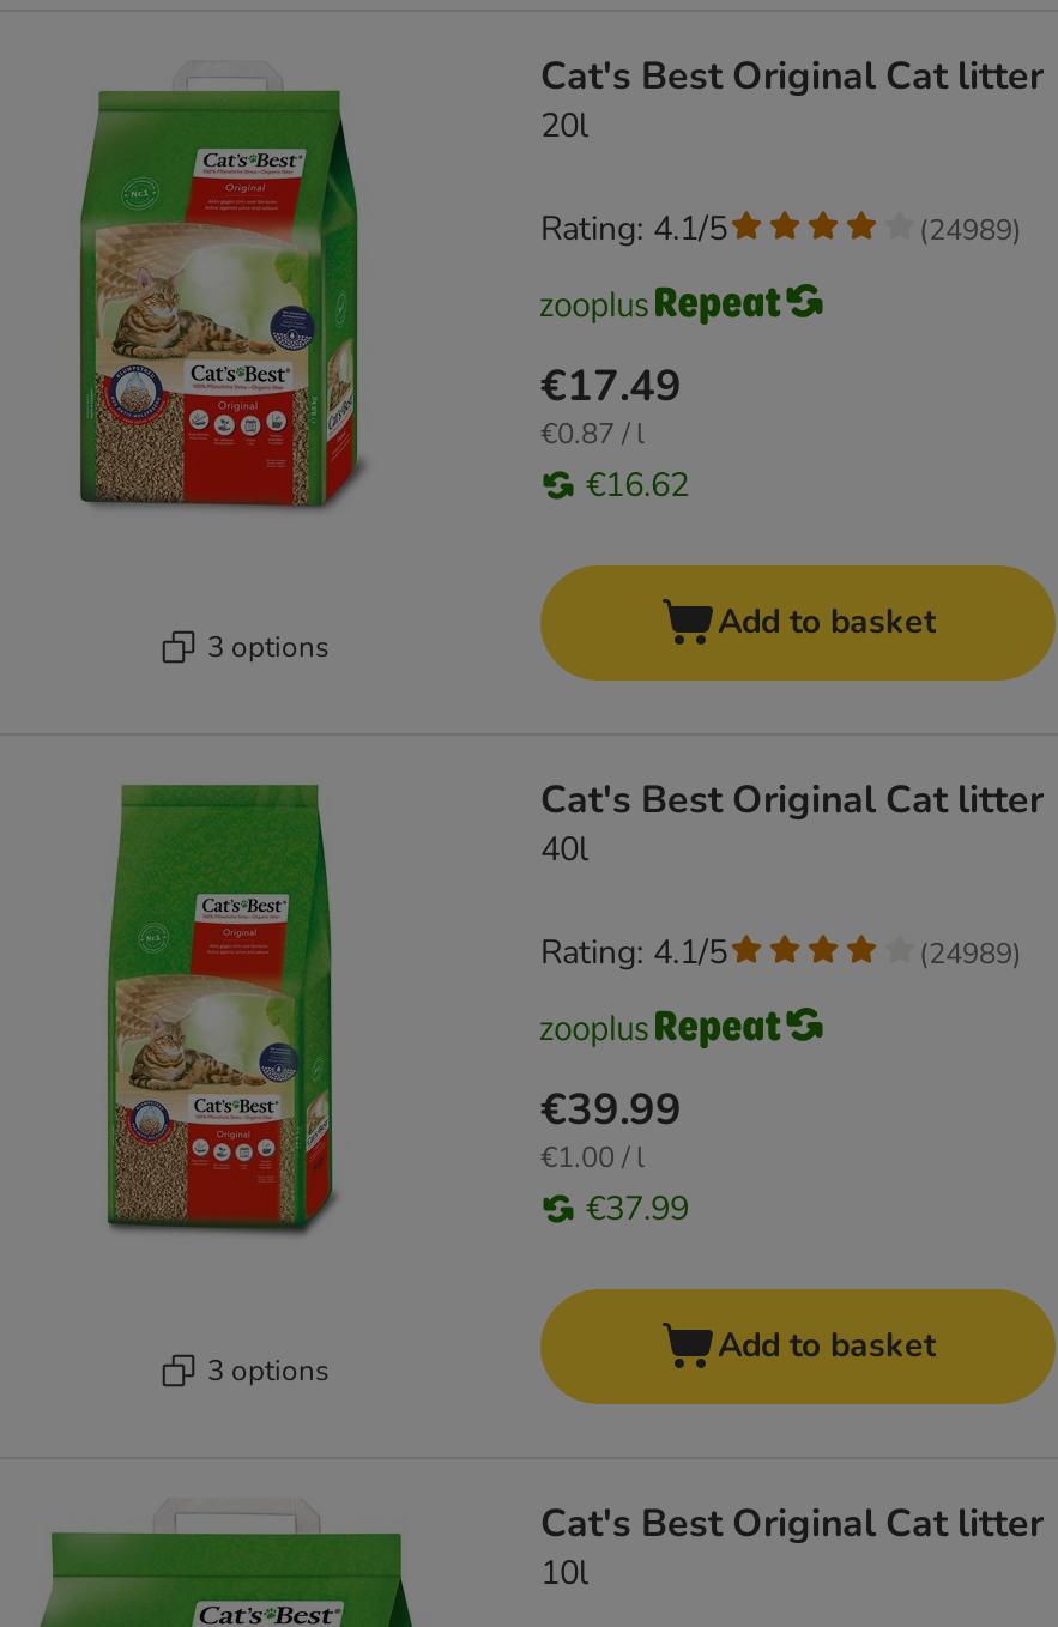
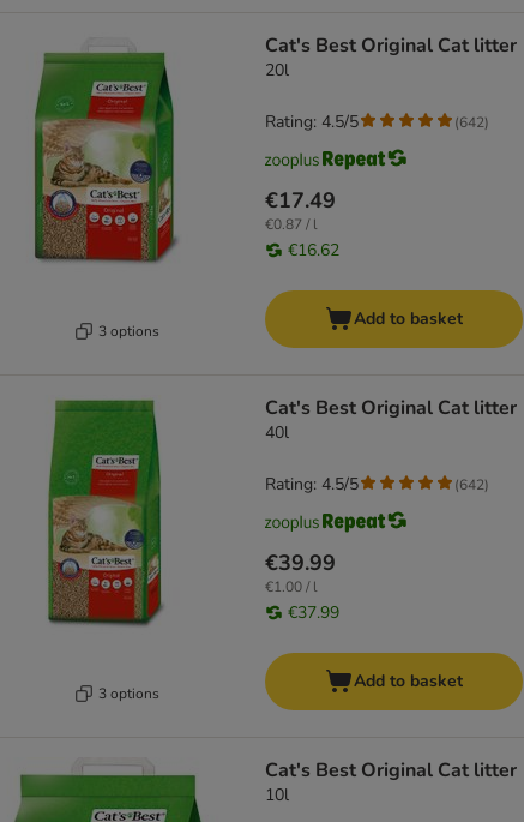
- Rating: 4.1/5
+ Rating: 4.5/5

- (24989)
+ (642)

- Rating: 4.1/5
+ Rating: 4.5/5

- (24989)
+ (642)
